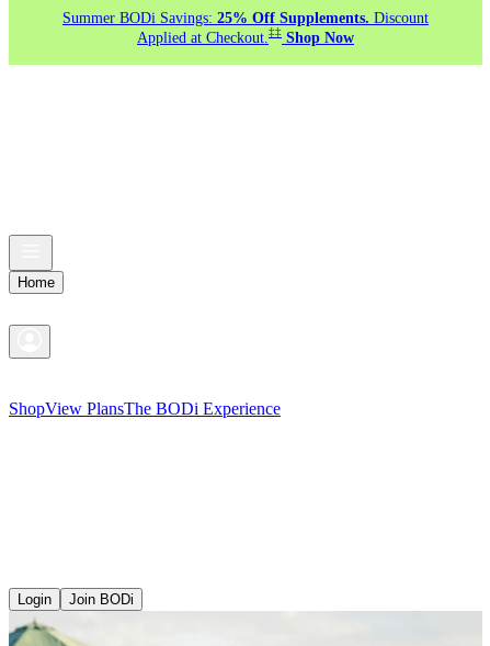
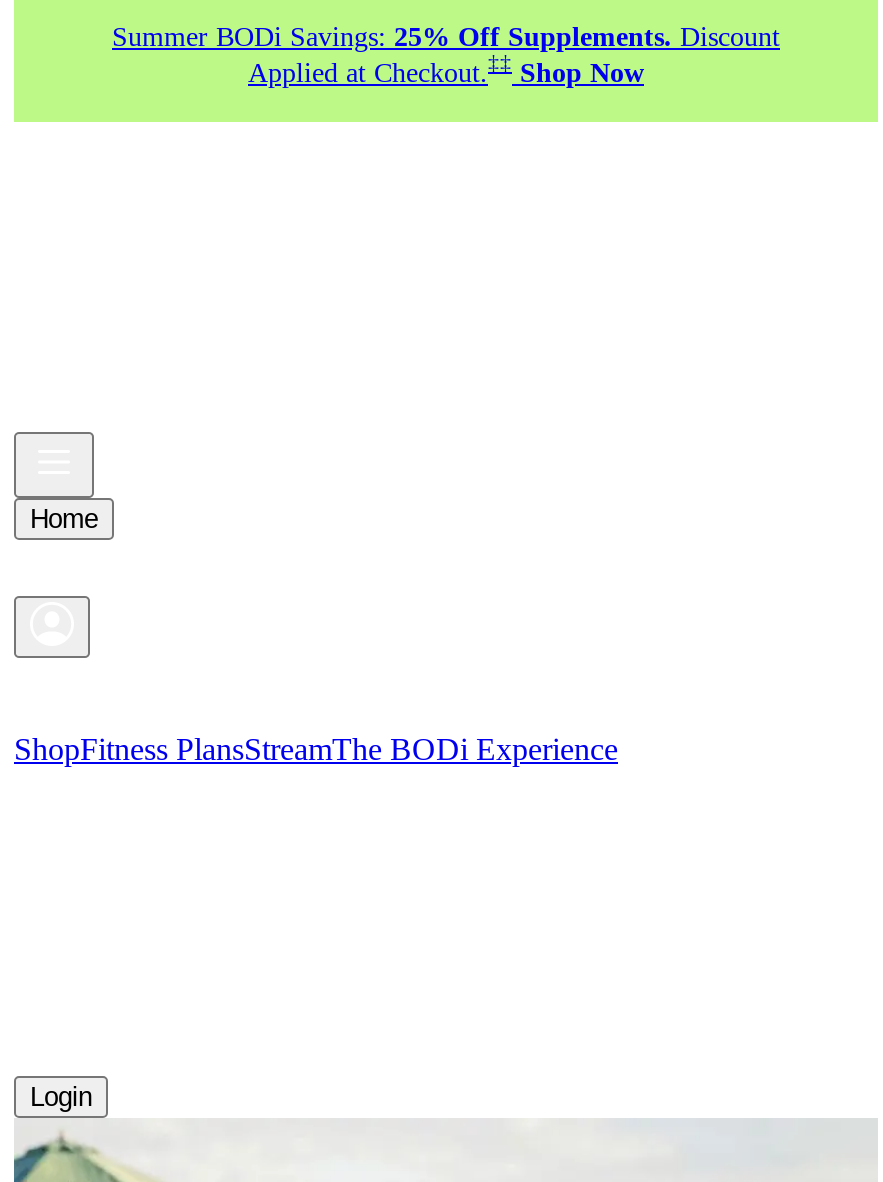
- ShopView PlansThe BODi Experience
+ ShopFitness PlansStreamThe BODi Experience

- Join BODi
